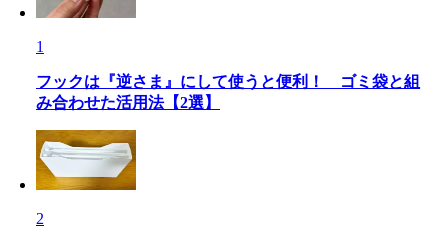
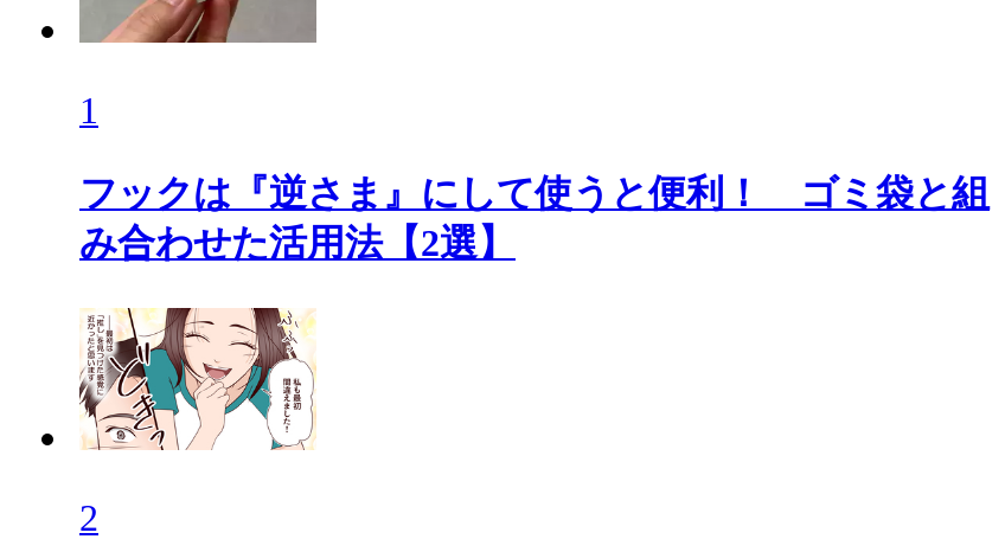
- [image]
+ [image]
